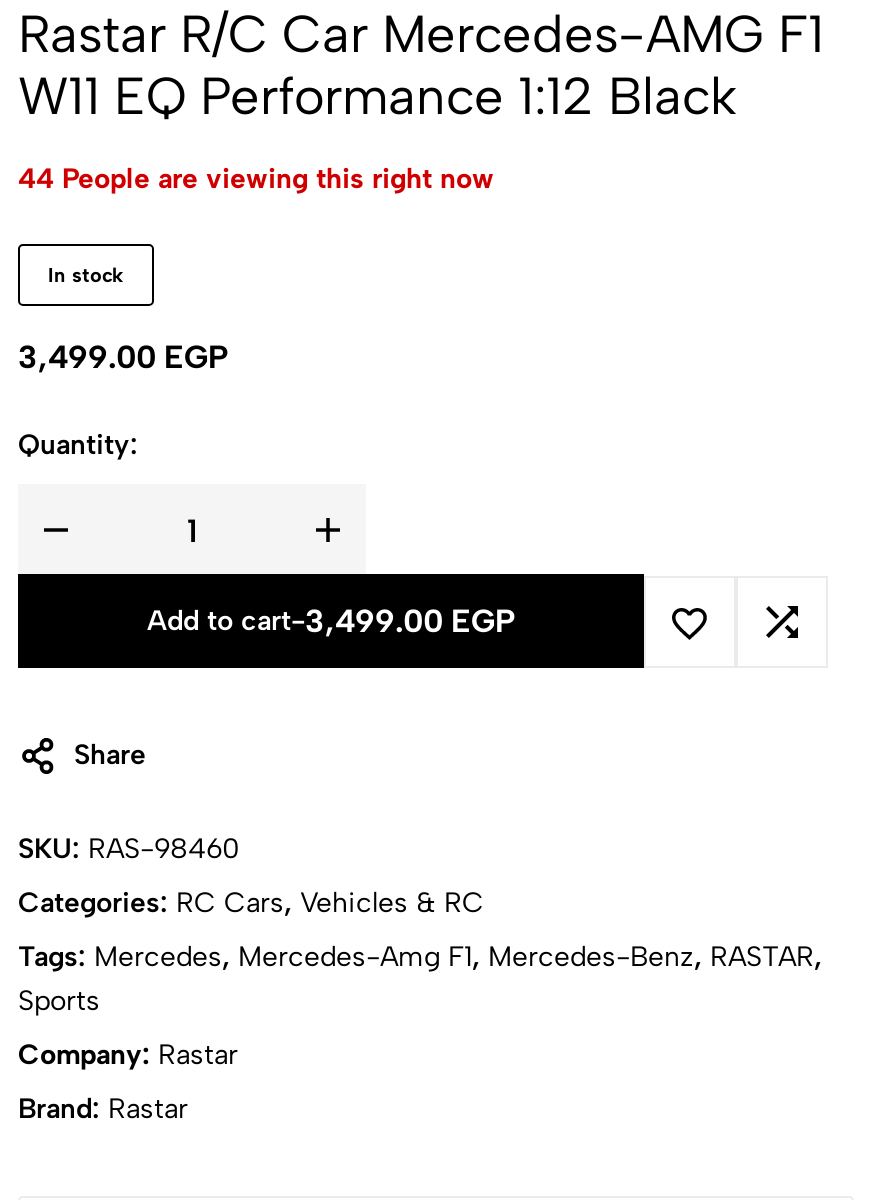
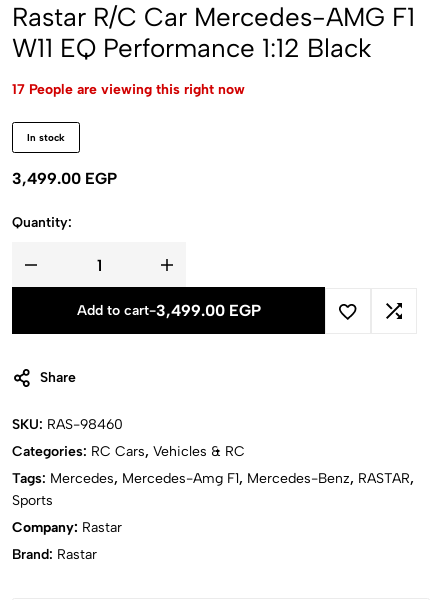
- 44 People are viewing this right now
+ 17 People are viewing this right now
